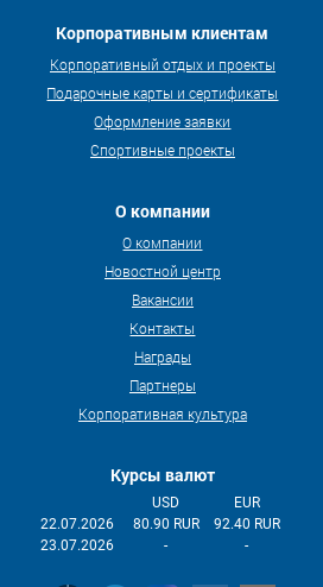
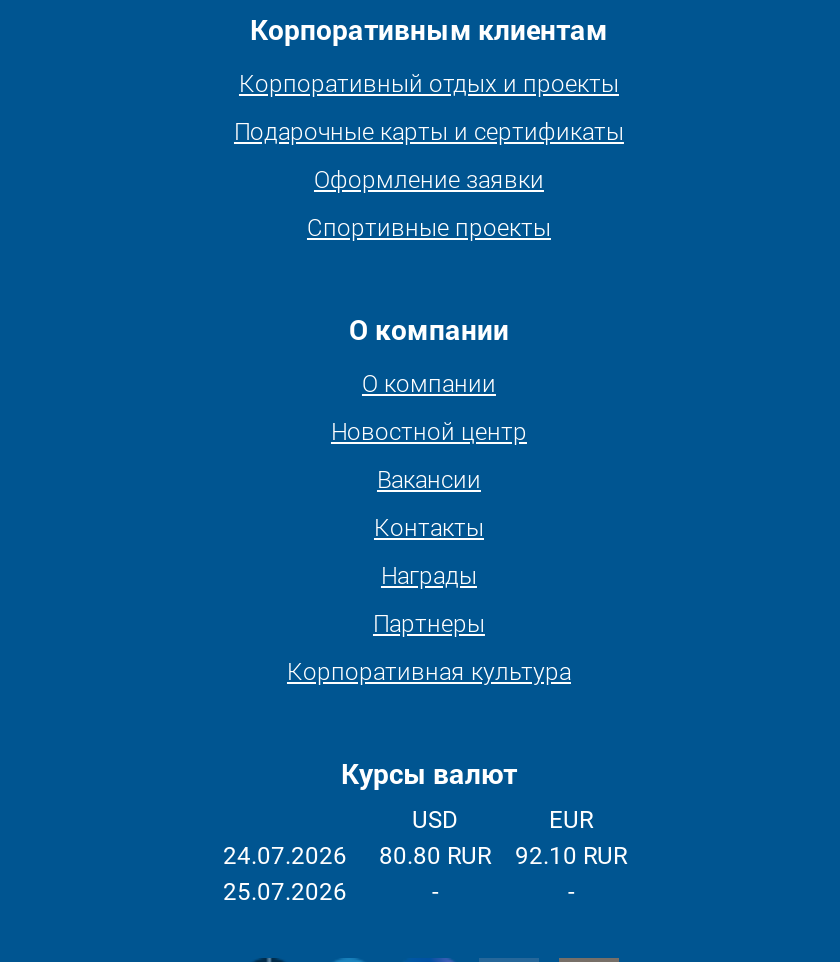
- 22.07.2026
+ 24.07.2026

- 80.90 RUR
+ 80.80 RUR

- 92.40 RUR
+ 92.10 RUR

- 23.07.2026
+ 25.07.2026
